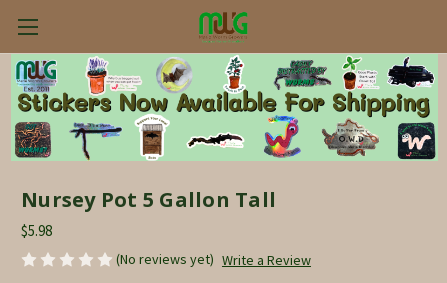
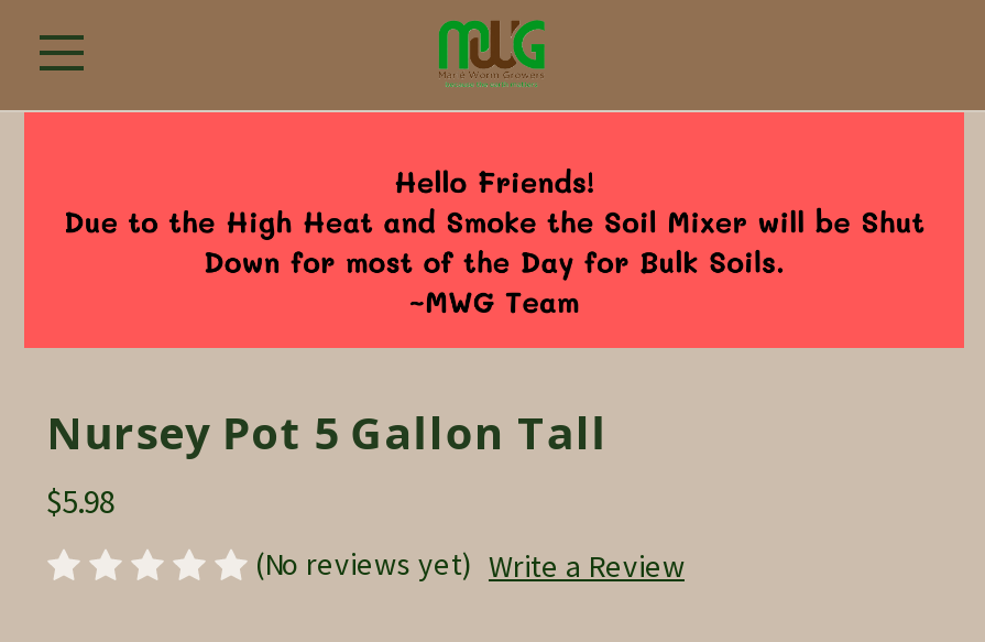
- [image]
+ [image]
